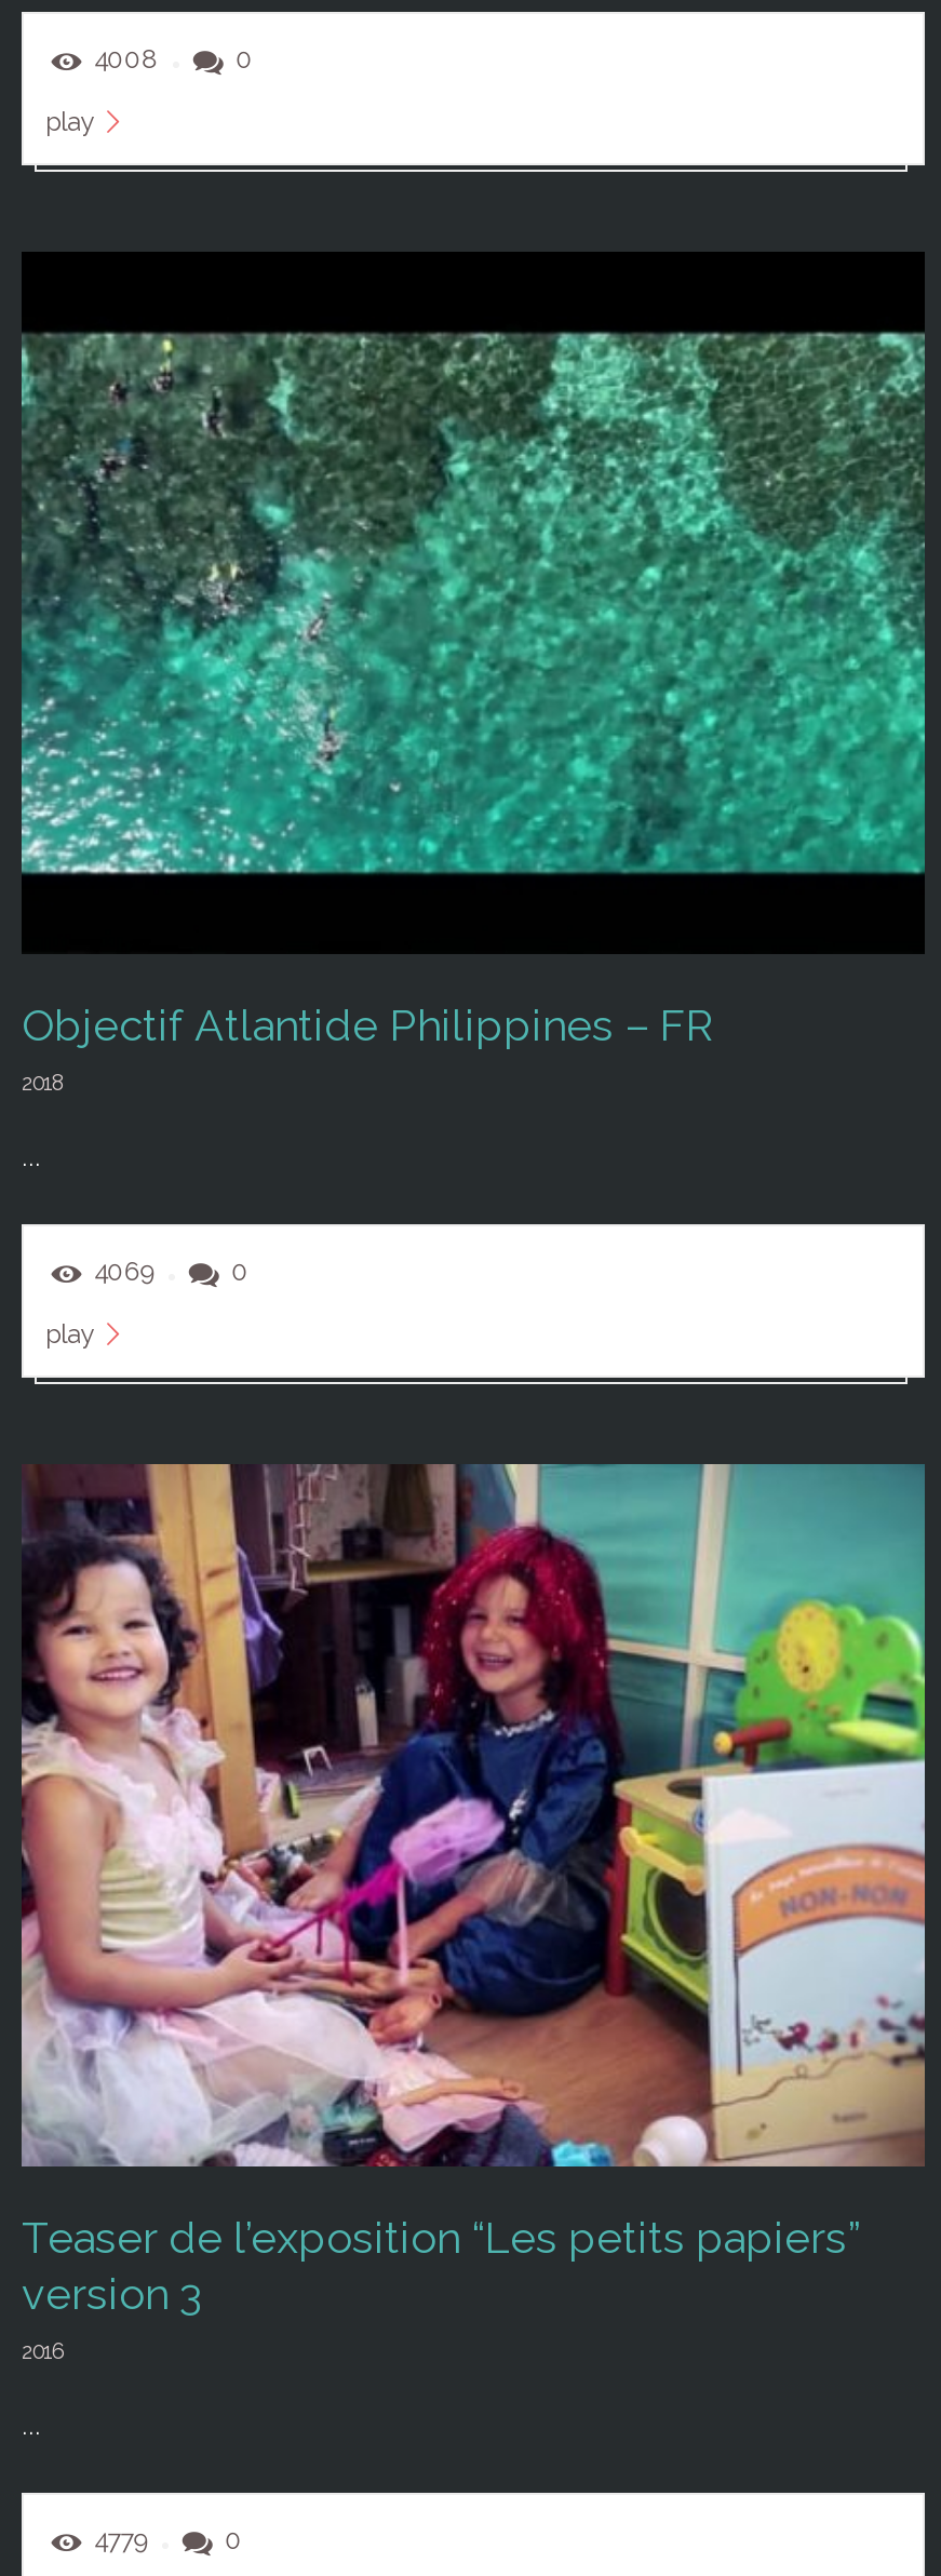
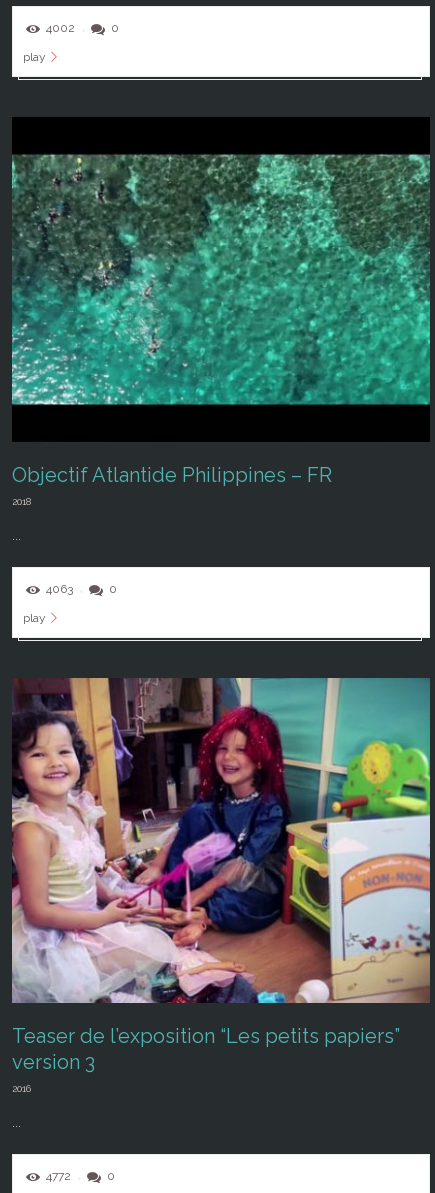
- 4008
+ 4002

- 4069
+ 4063

- 4779
+ 4772
